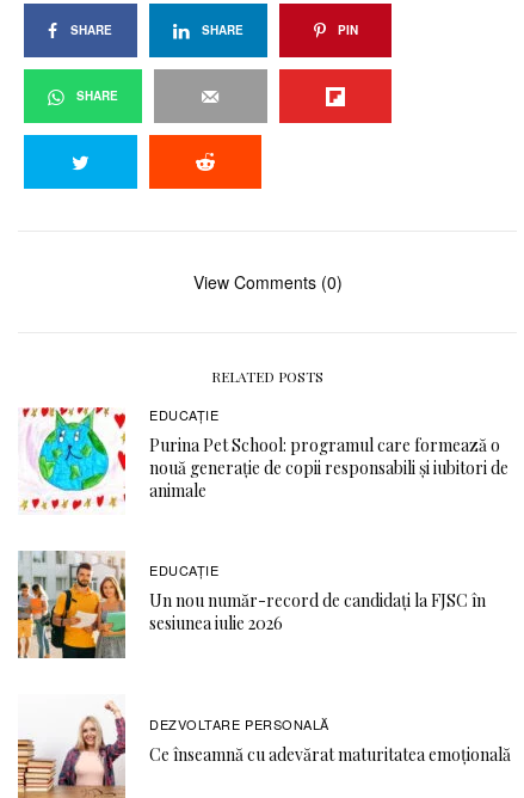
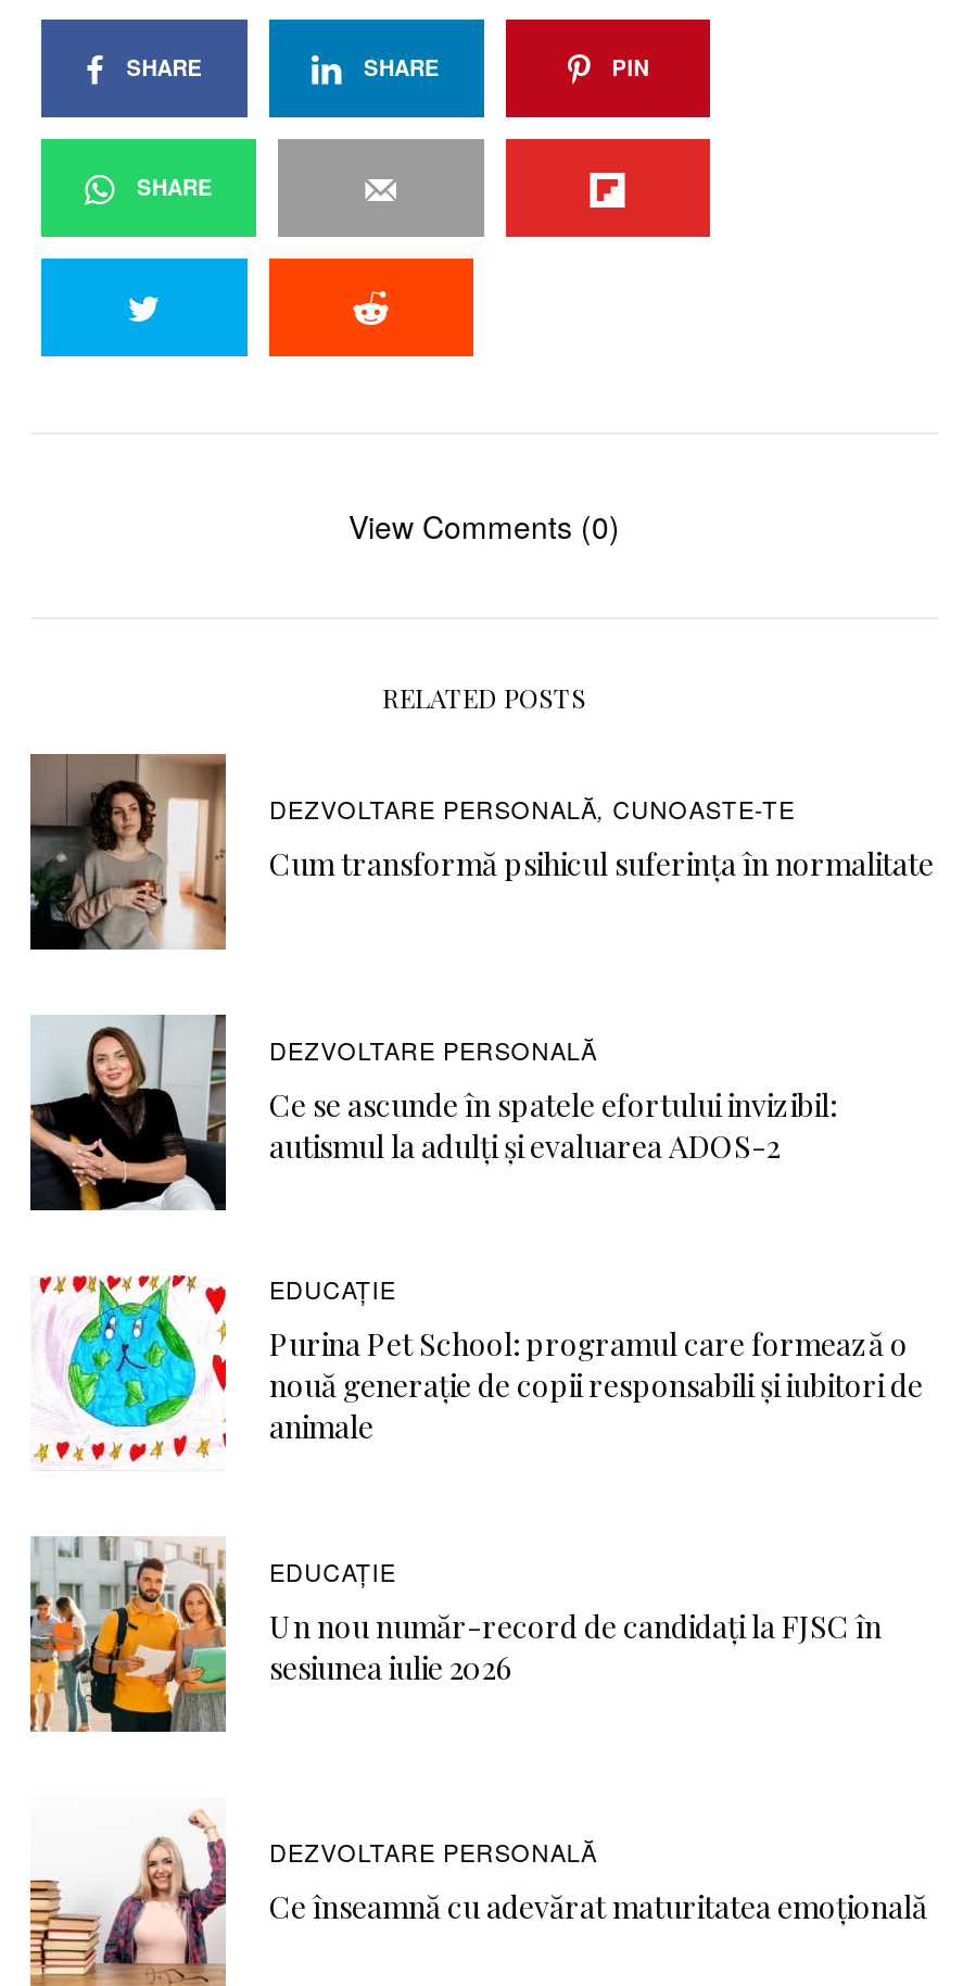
+ [image]
+ DEZVOLTARE PERSONALĂ, CUNOASTE-TE
+ Cum transformă psihicul suferința în normalitate

+ [image]
+ DEZVOLTARE PERSONALĂ
+ Ce se ascunde în spatele efortului invizibil:
+ autismul la adulți și evaluarea ADOS-2
